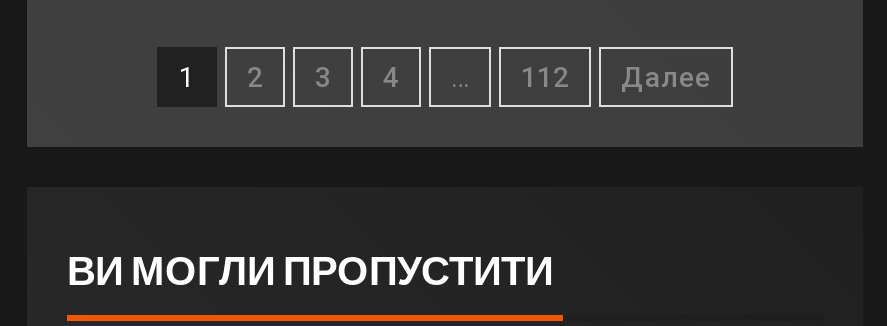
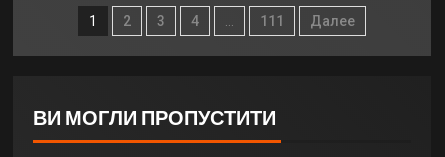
- 112
+ 111
